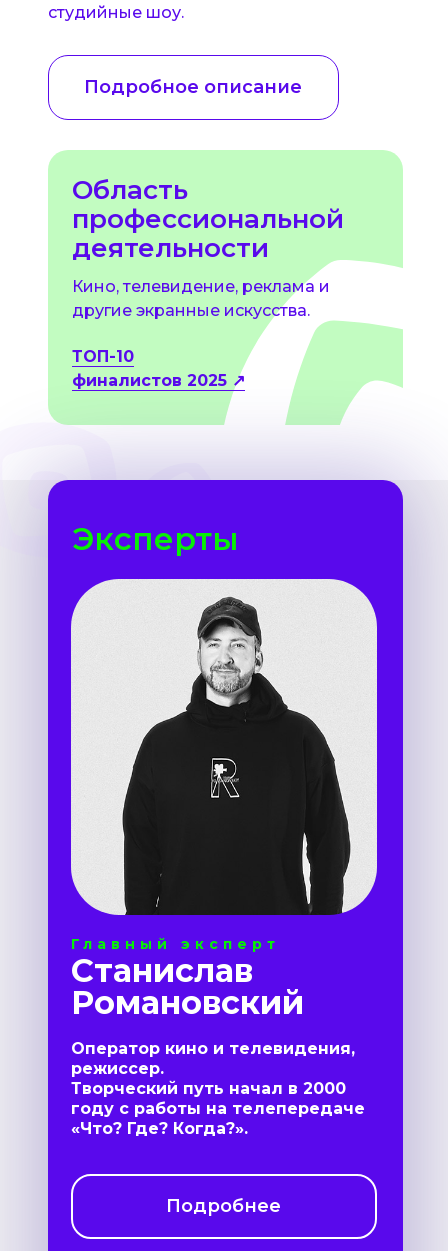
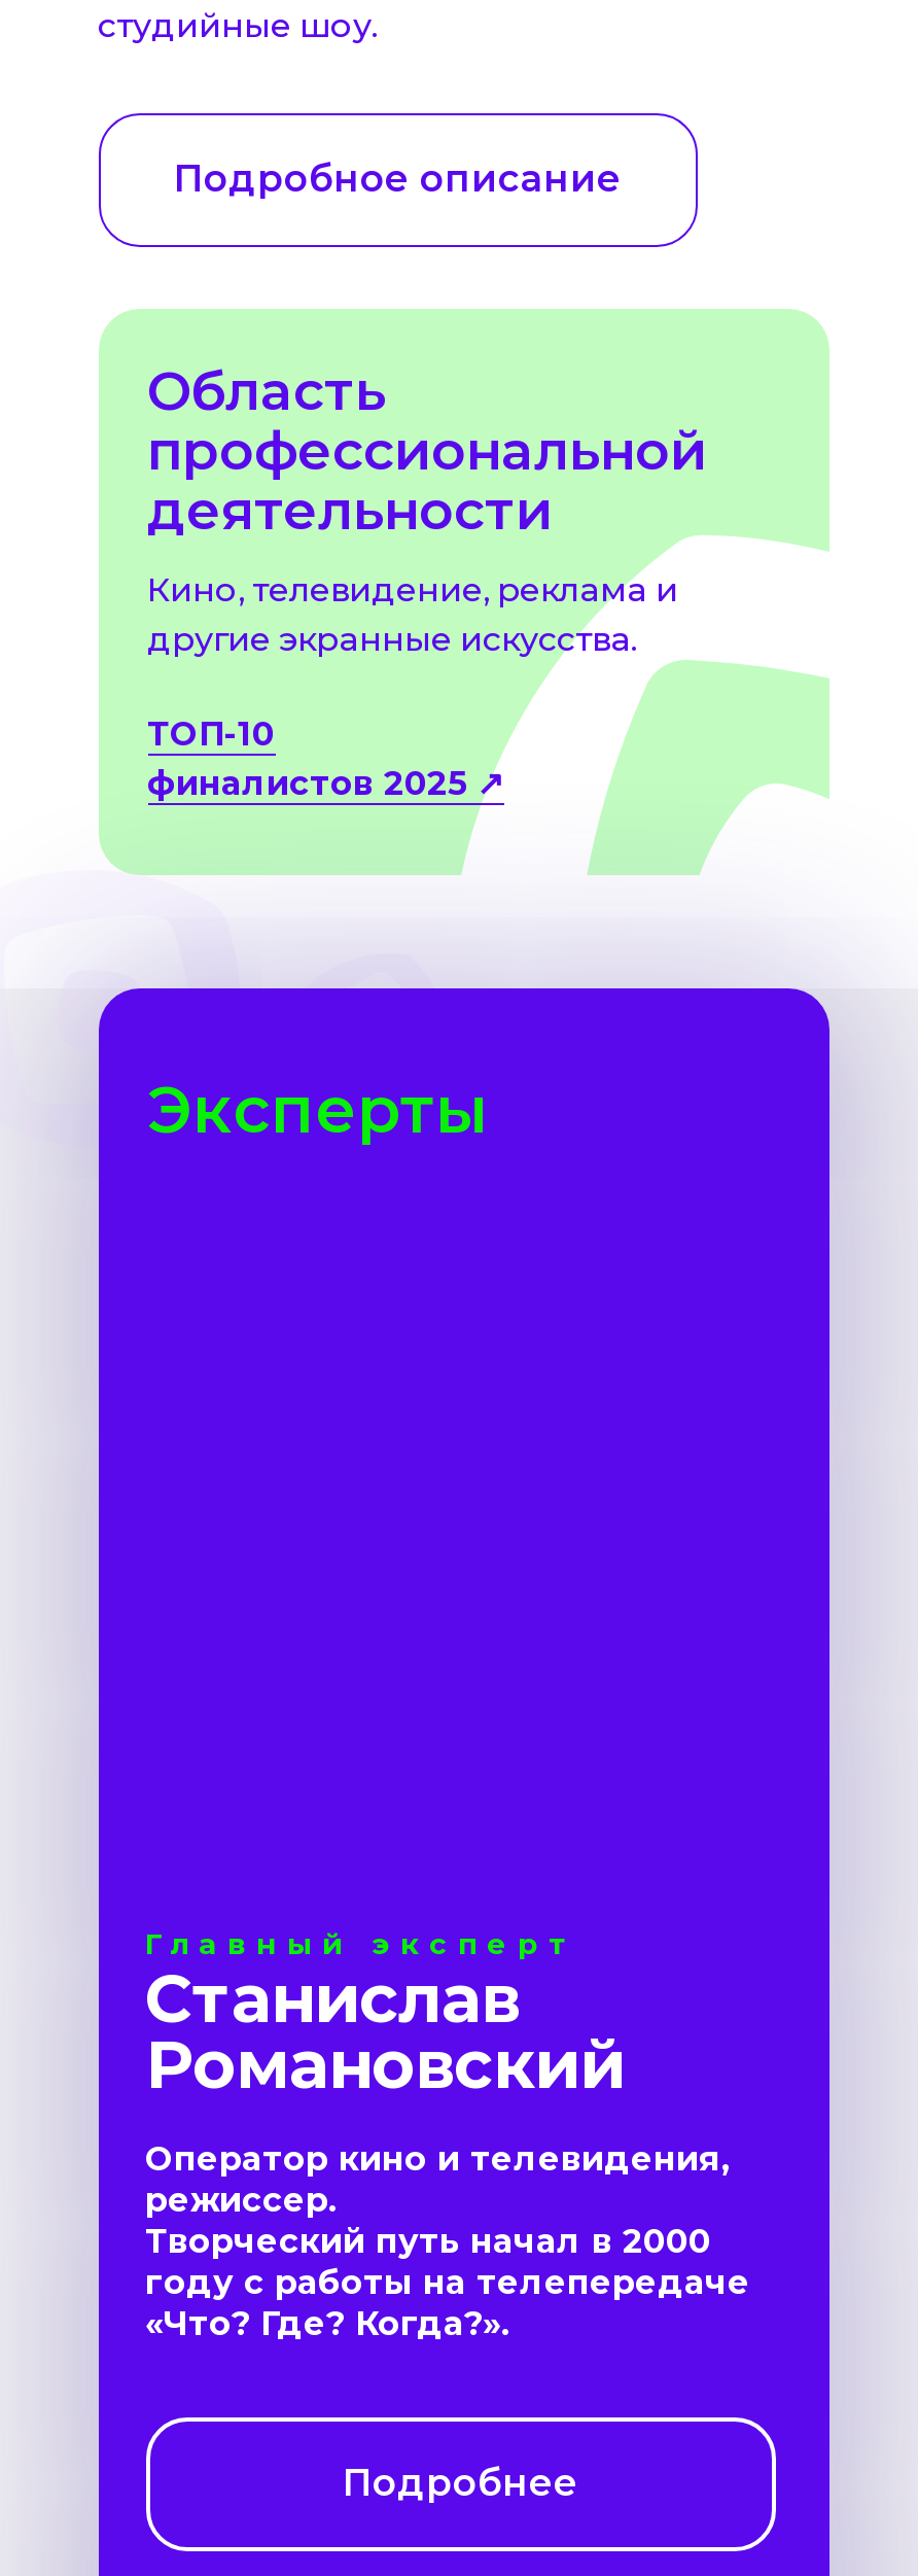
- [image]
